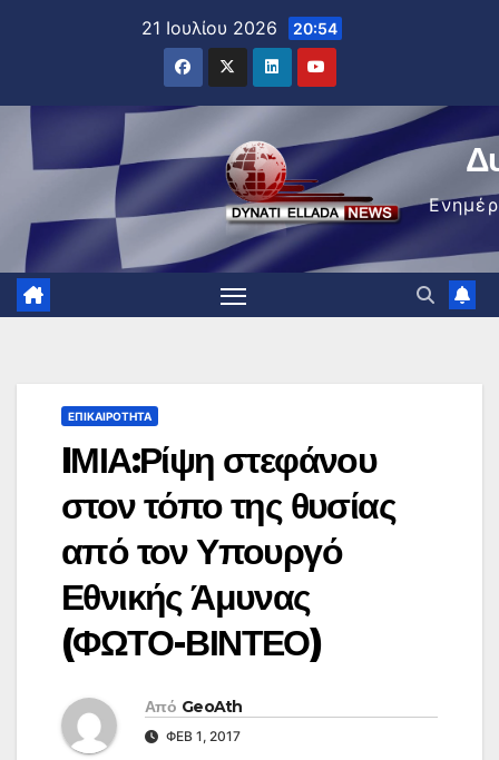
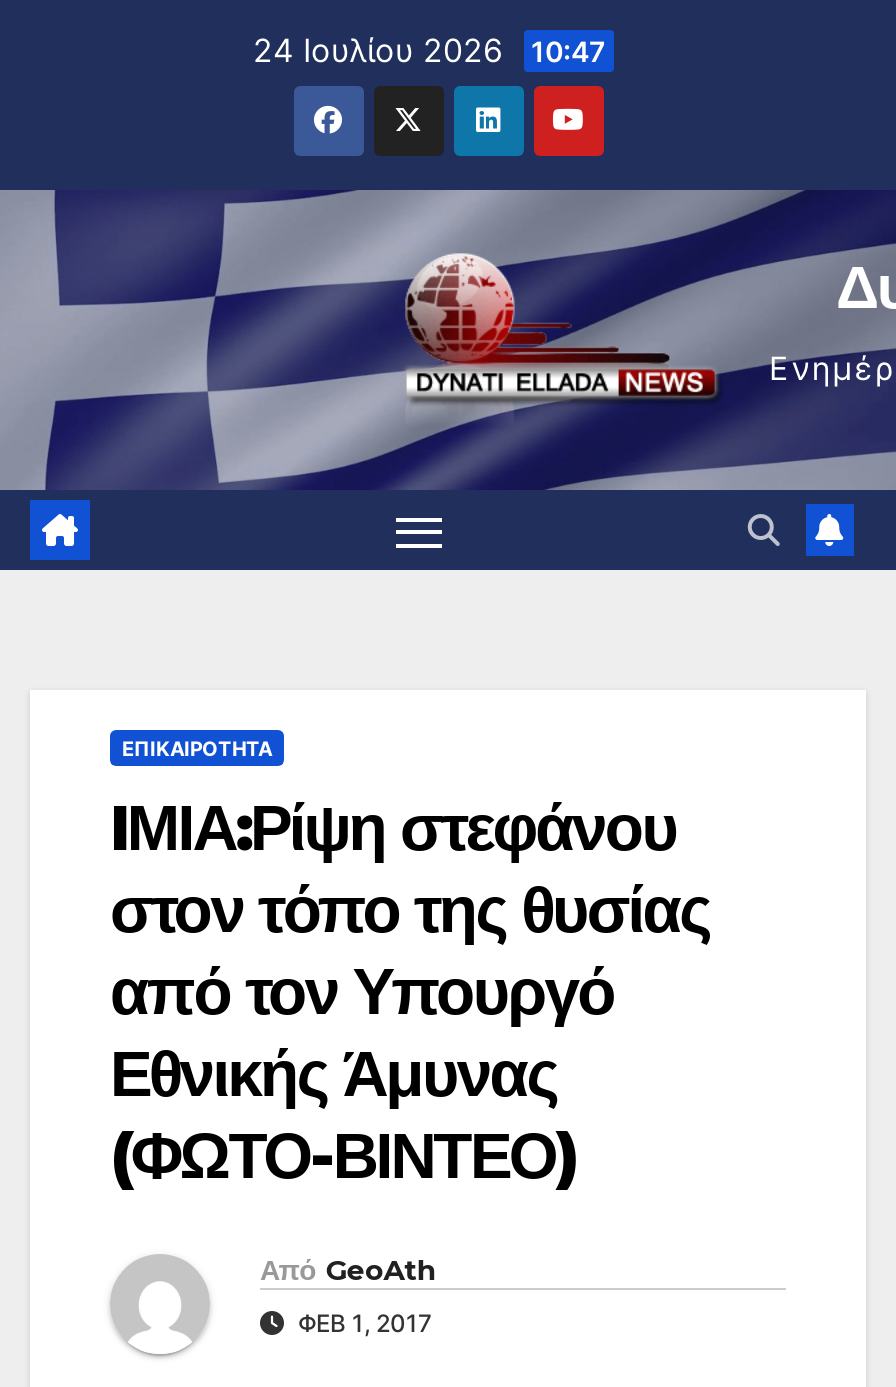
- 21 Ιουλίου 2026 20:54
+ 24 Ιουλίου 2026 10:47
